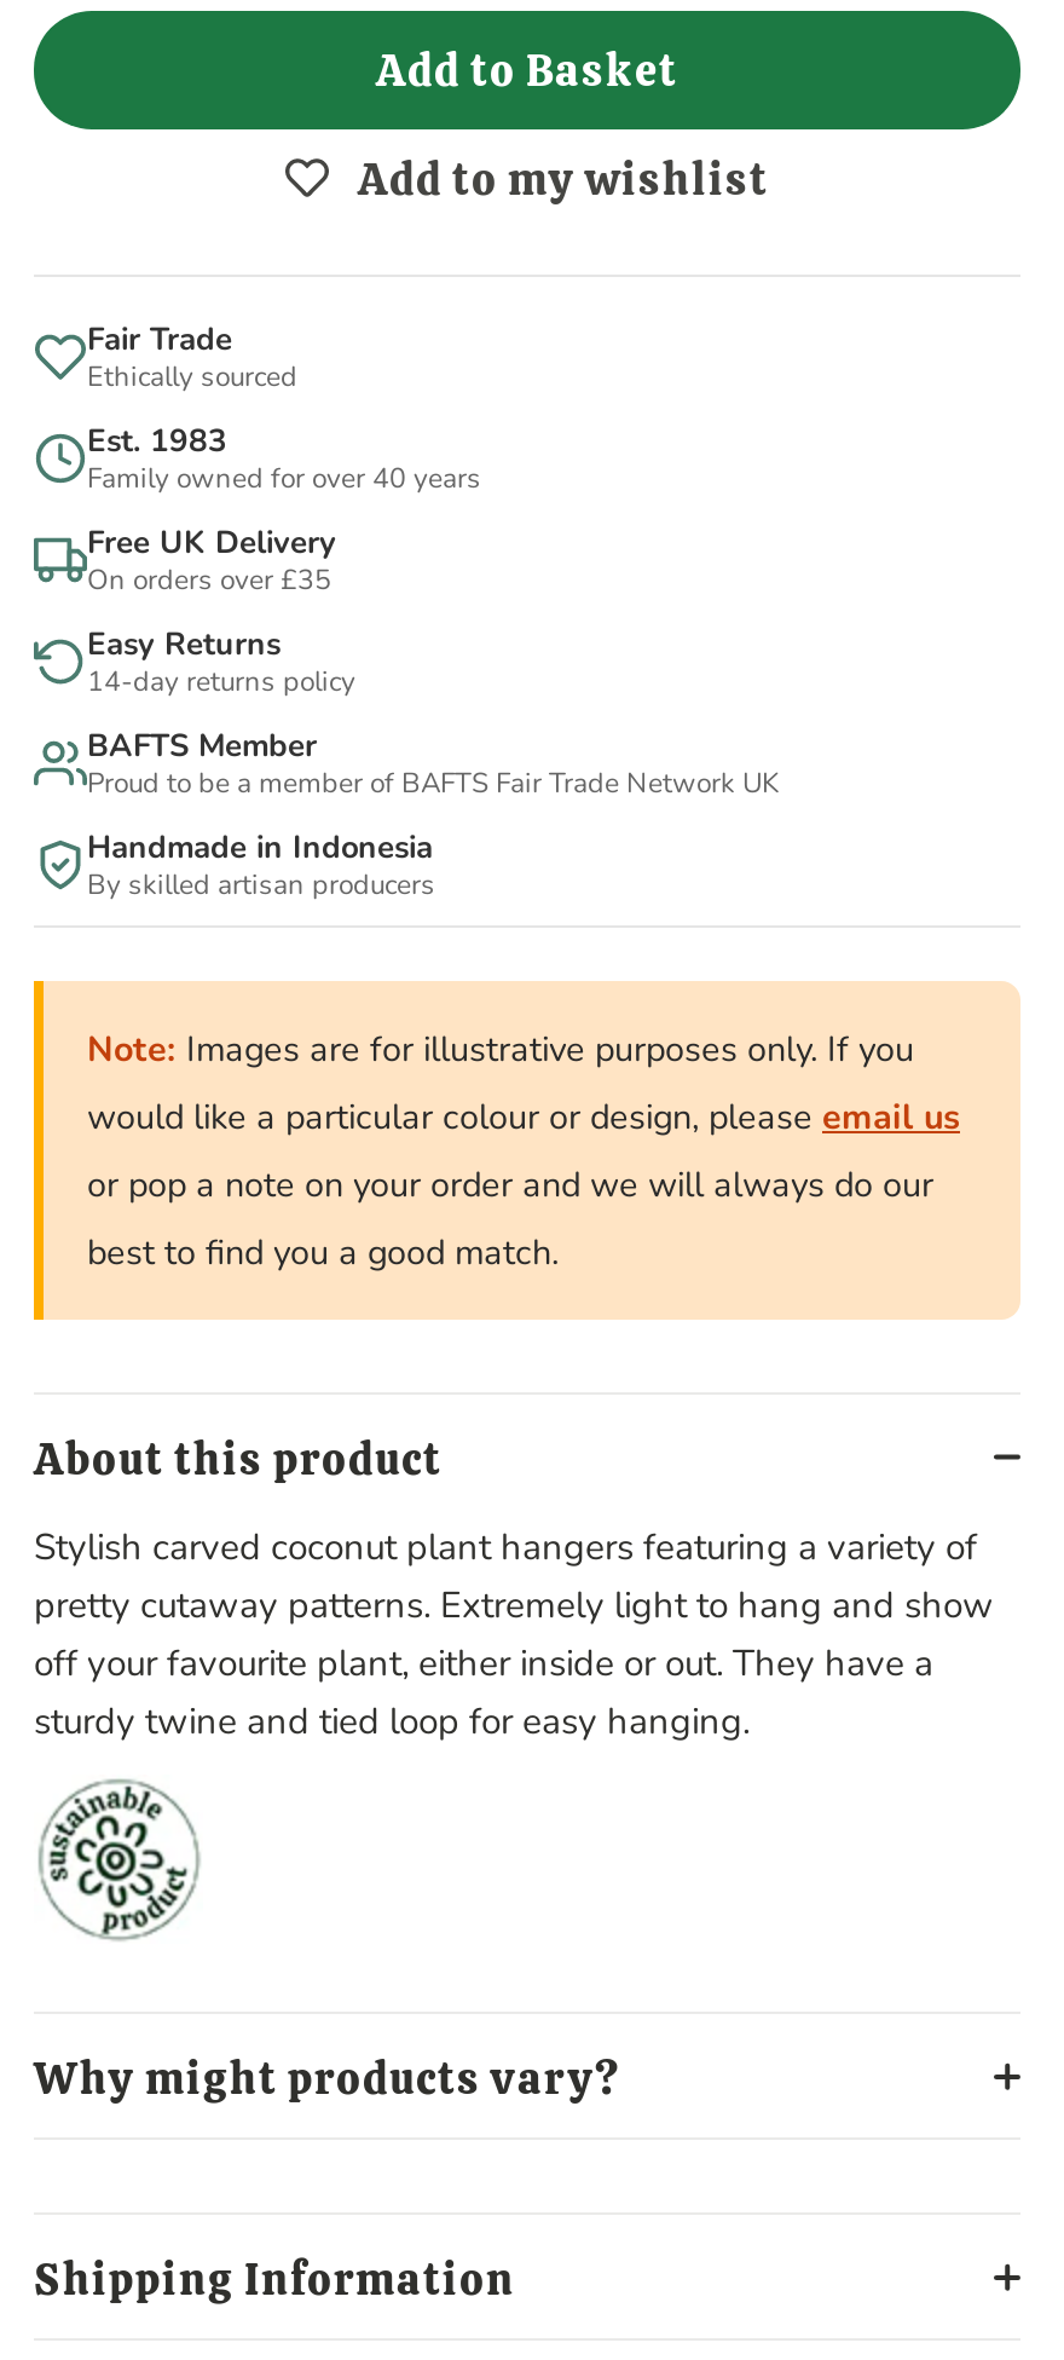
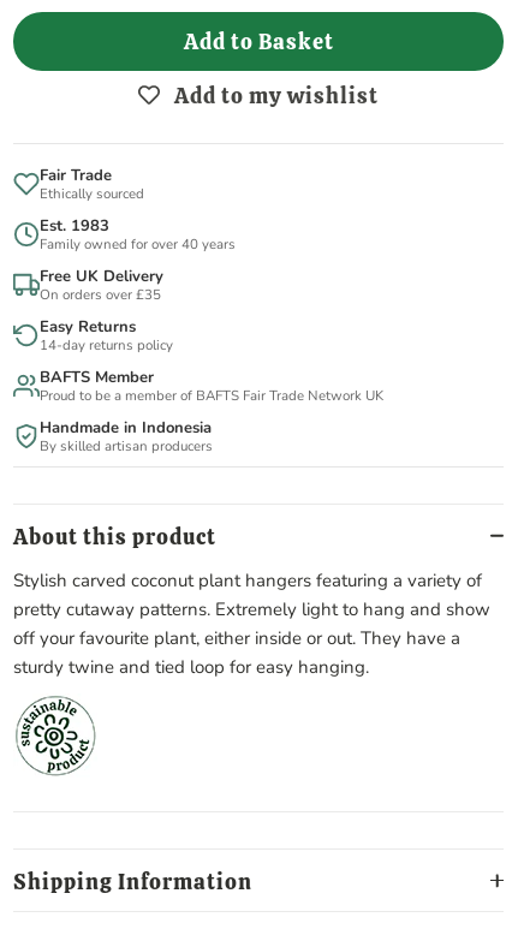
- [image]
- Note: Images are for illustrative purposes only. If you
- would like a particular colour or design, please email us
- or pop a note on your order and we will always do our
- best to find you a good match.

- Why might products vary?
